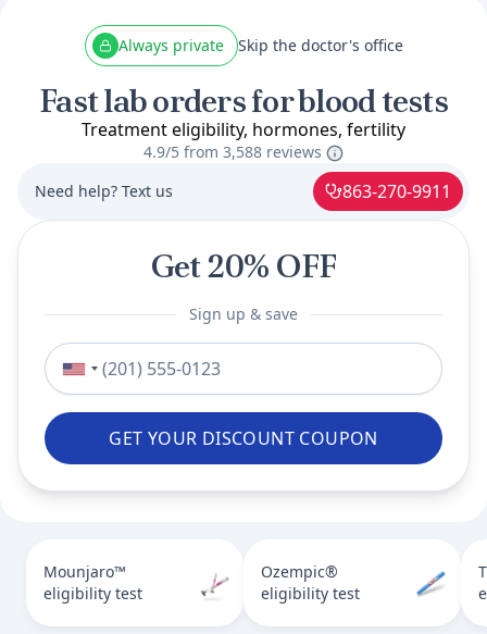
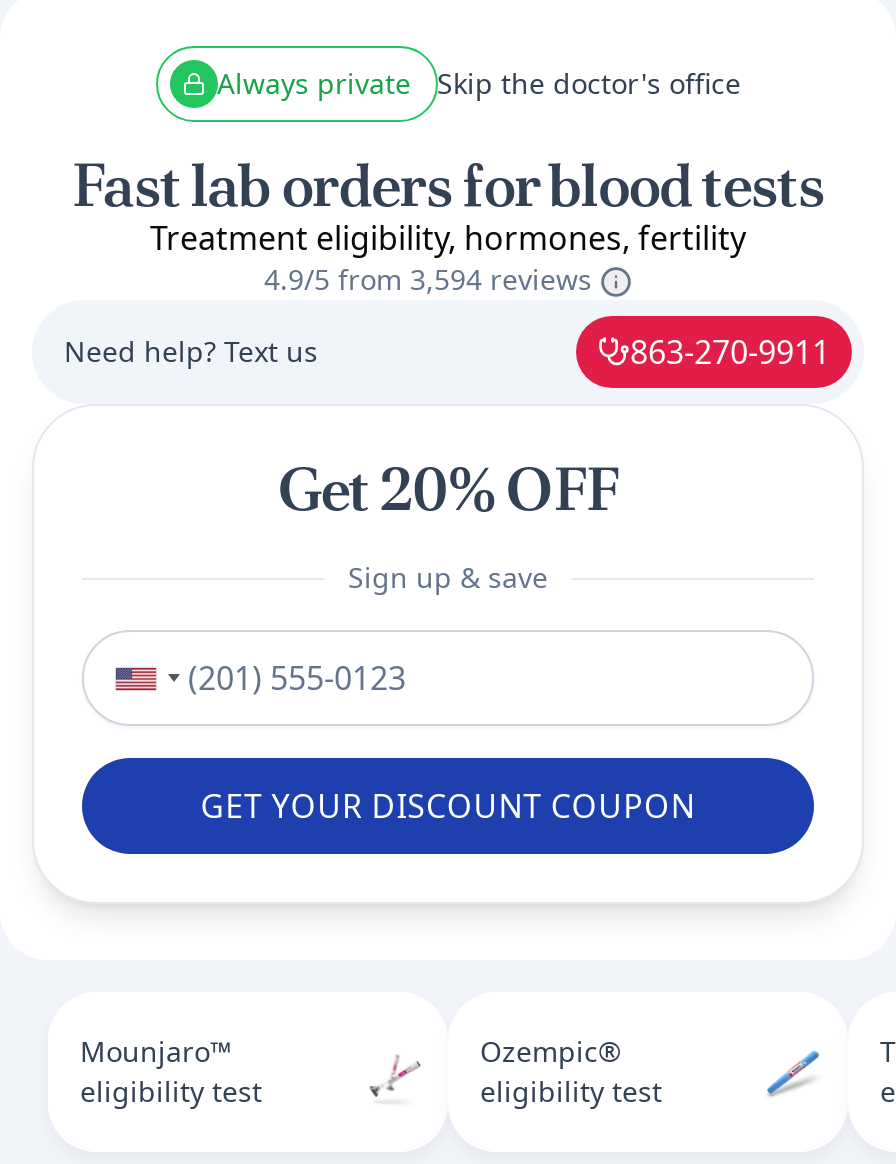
- 4.9/5 from 3,588 reviews
+ 4.9/5 from 3,594 reviews
